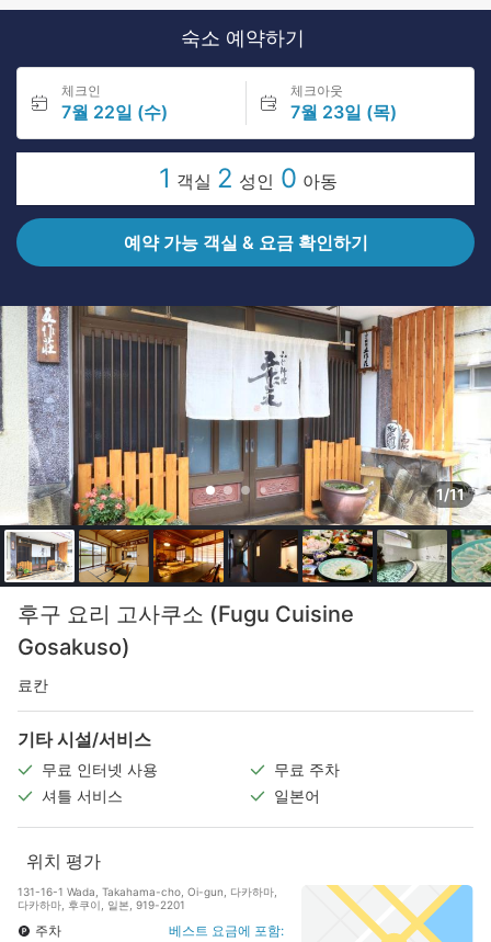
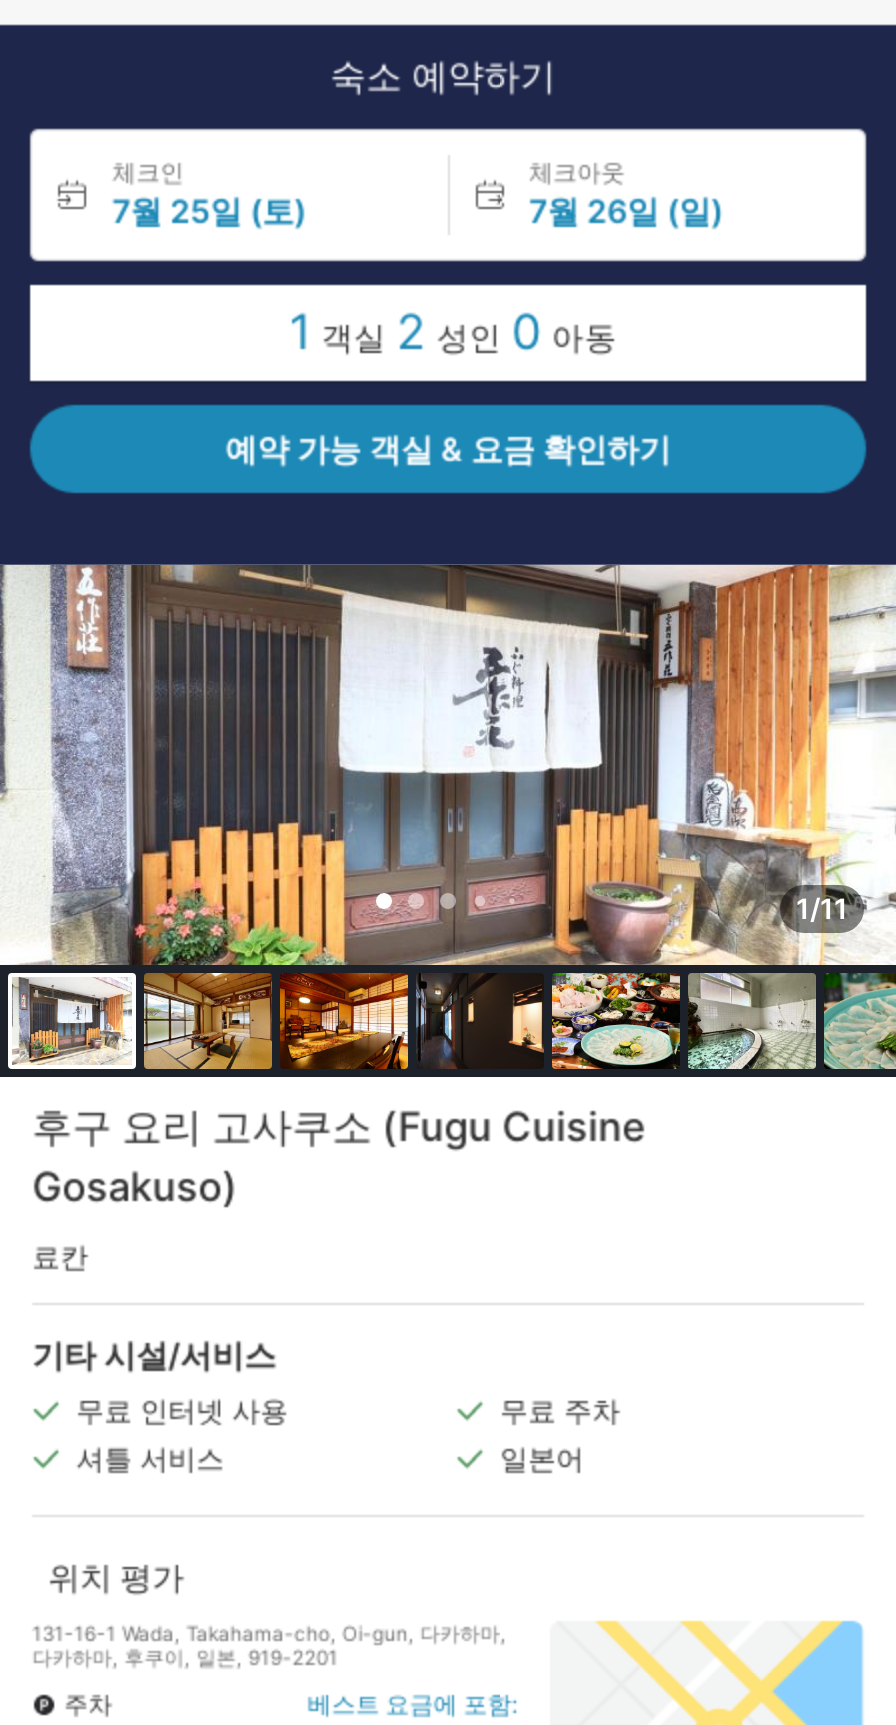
- 7월 22일 (수)
+ 7월 25일 (토)

- 7월 23일 (목)
+ 7월 26일 (일)
